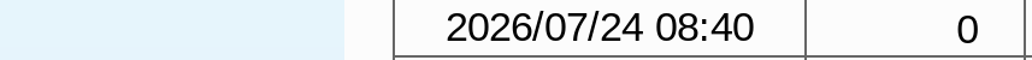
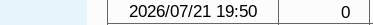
- 2026/07/24 08:40
+ 2026/07/21 19:50
